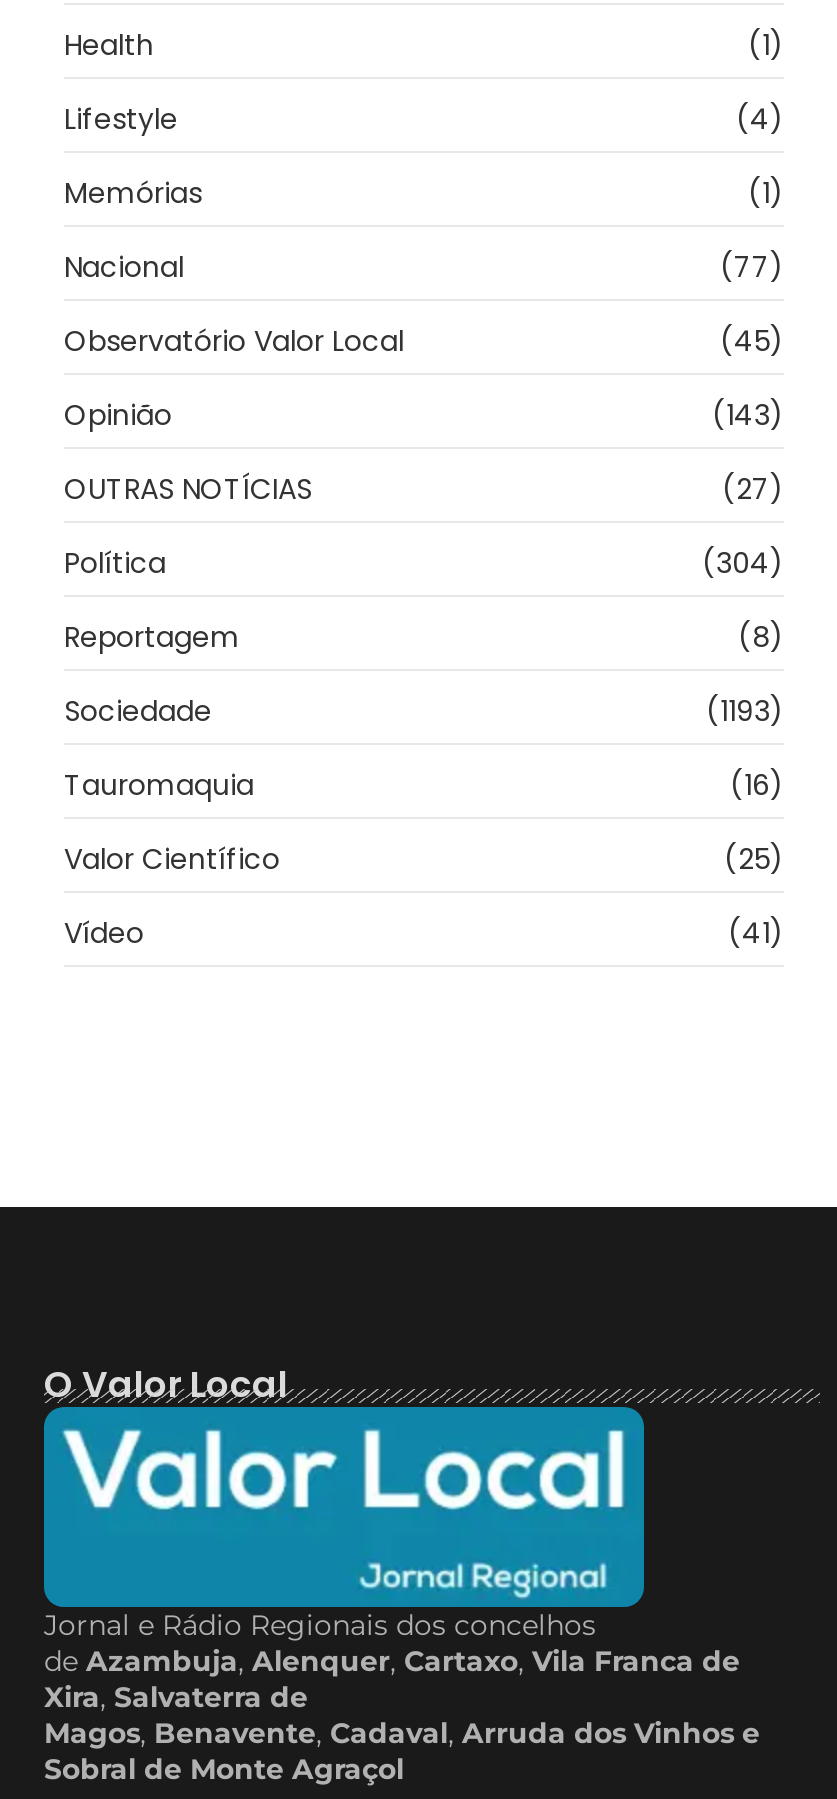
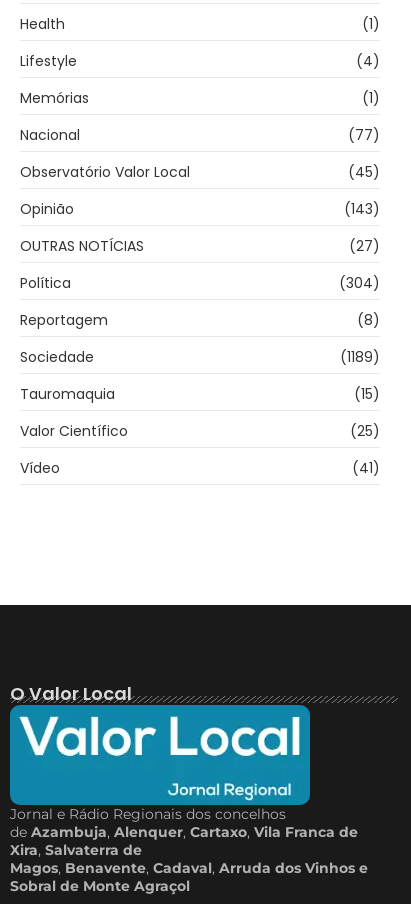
- (1193)
+ (1189)

- (16)
+ (15)
